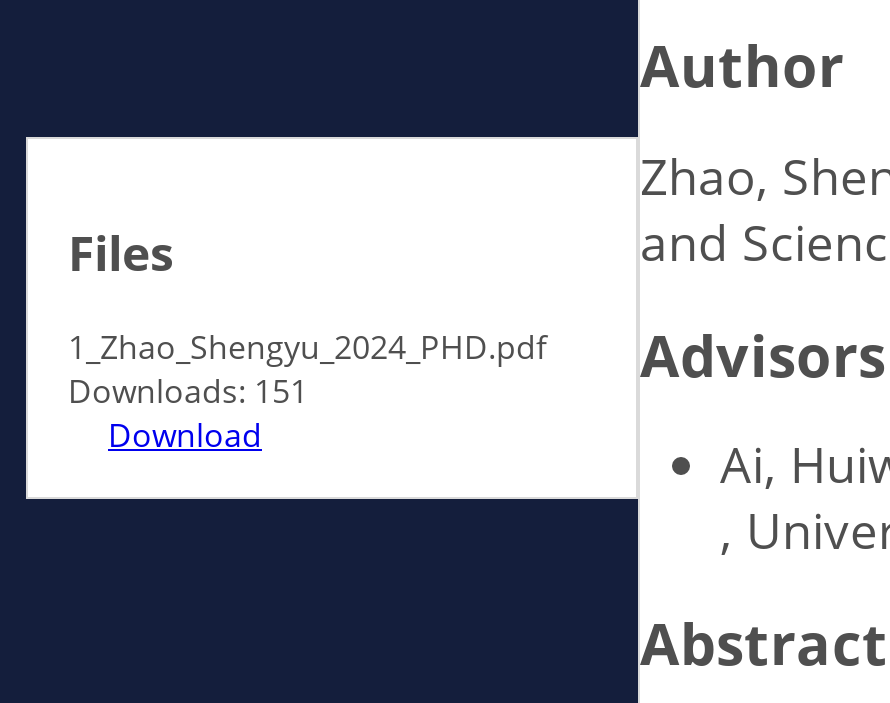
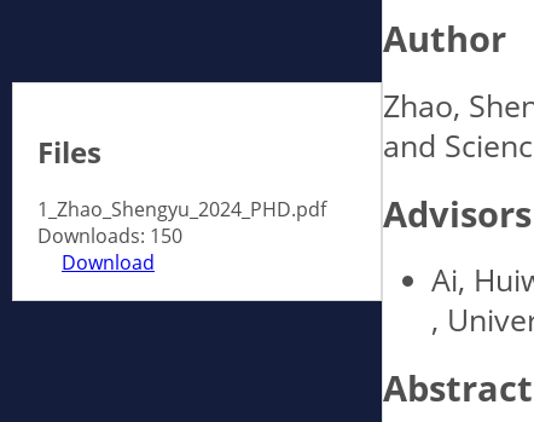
- Downloads: 151
+ Downloads: 150
